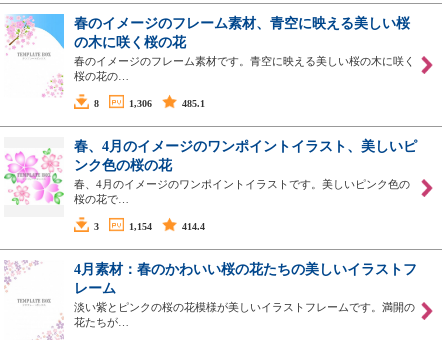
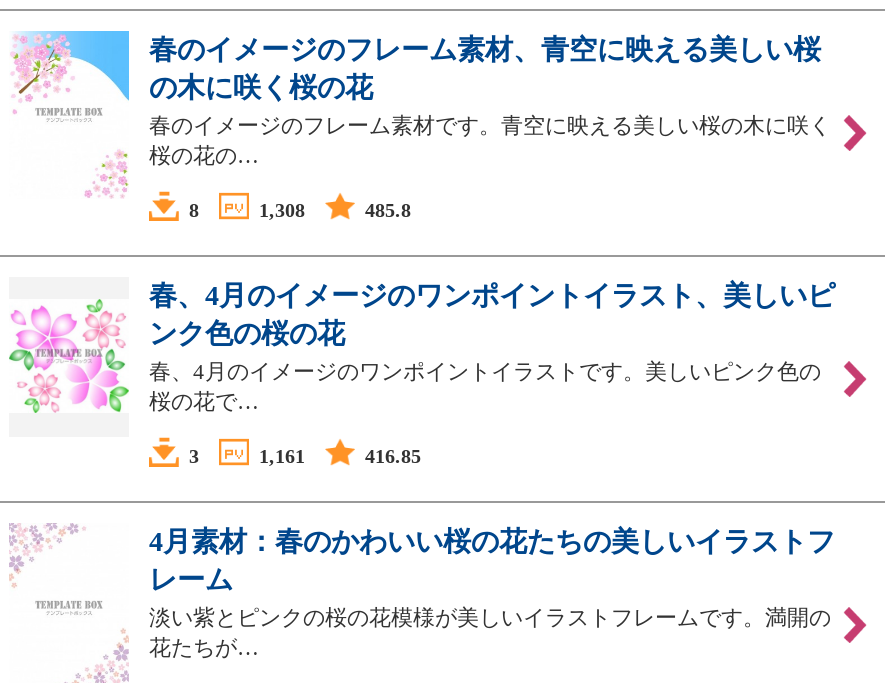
- 1,306
+ 1,308

- 485.1
+ 485.8

- 1,154
+ 1,161

- 414.4
+ 416.85
